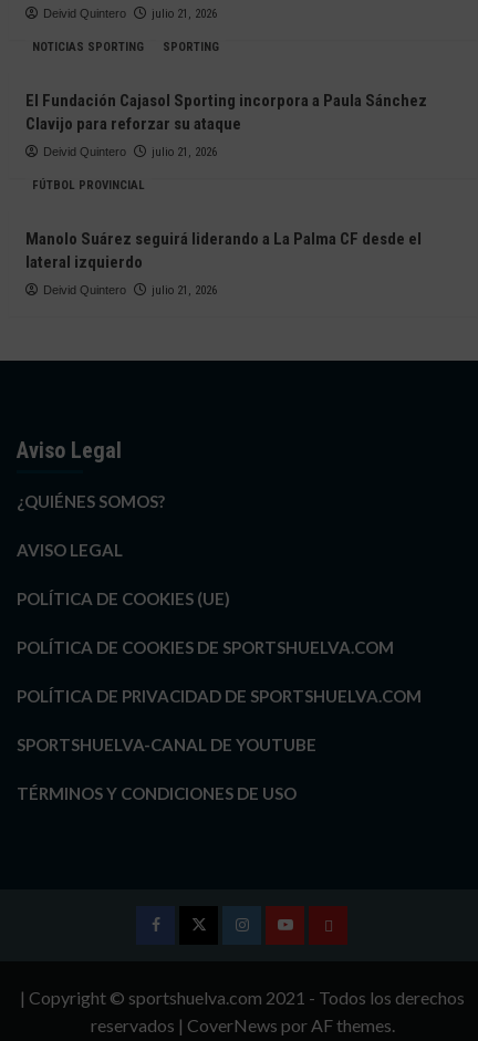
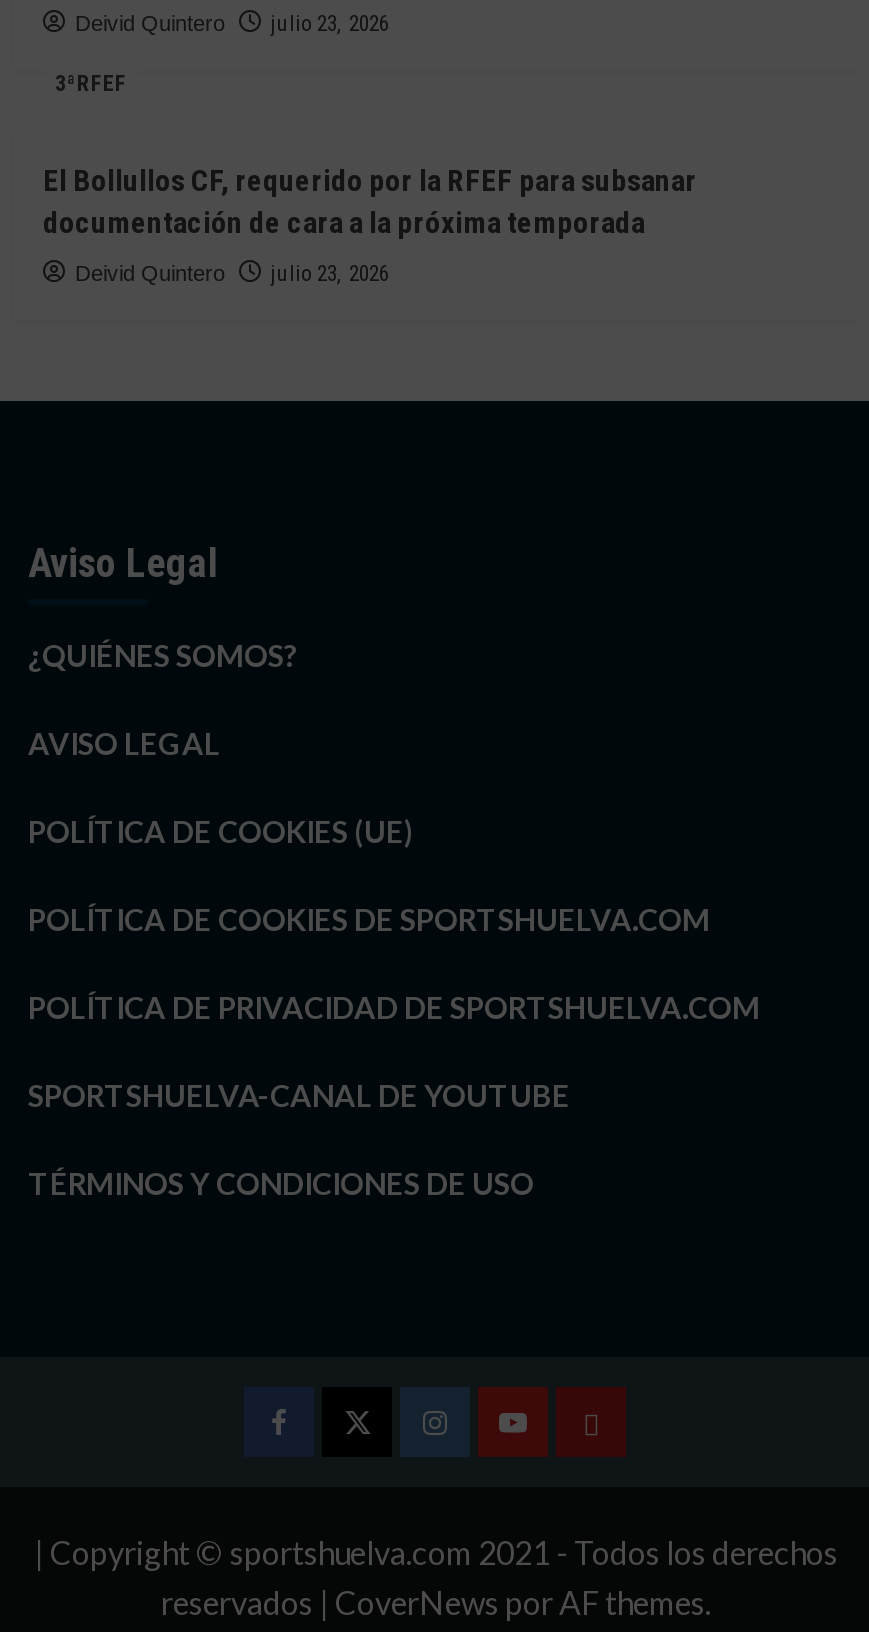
- Deivid Quintero julio 21, 2026
+ Deivid Quintero julio 23, 2026

- NOTICIAS SPORTING
- SPORTING
+ 3ªRFEF

- El Fundación Cajasol Sporting incorpora a Paula Sánchez
- Clavijo para reforzar su ataque
+ El Bollullos CF, requerido por la RFEF para subsanar
+ documentación de cara a la próxima temporada

- julio 21, 2026
- FÚTBOL PROVINCIAL
- Manolo Suárez seguirá liderando a La Palma CF desde el
- lateral izquierdo
- Deivid Quintero
- julio 21, 2026
+ julio 23, 2026
